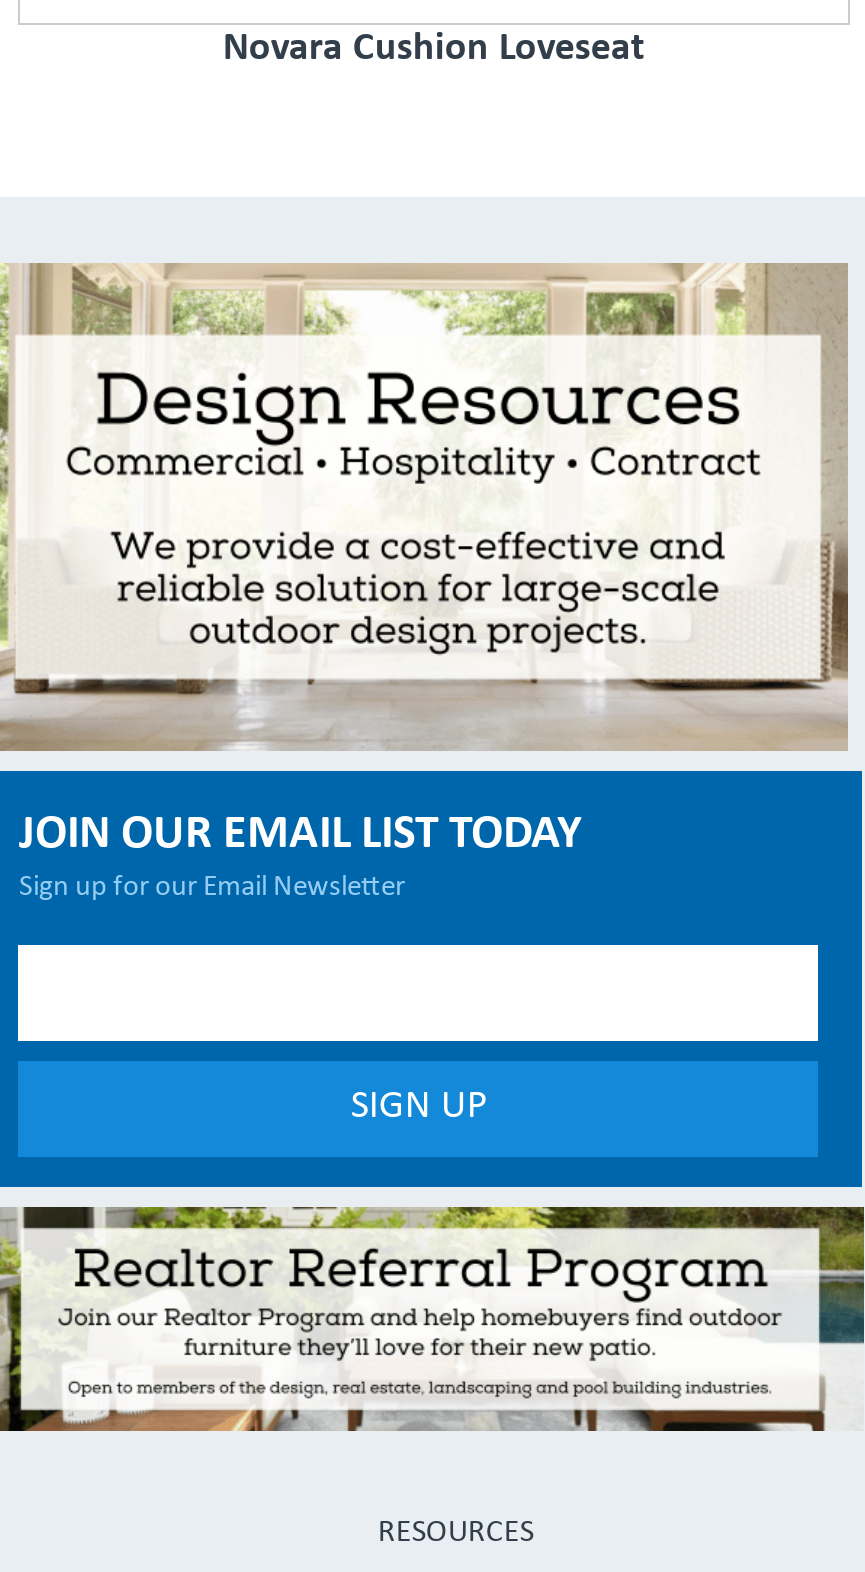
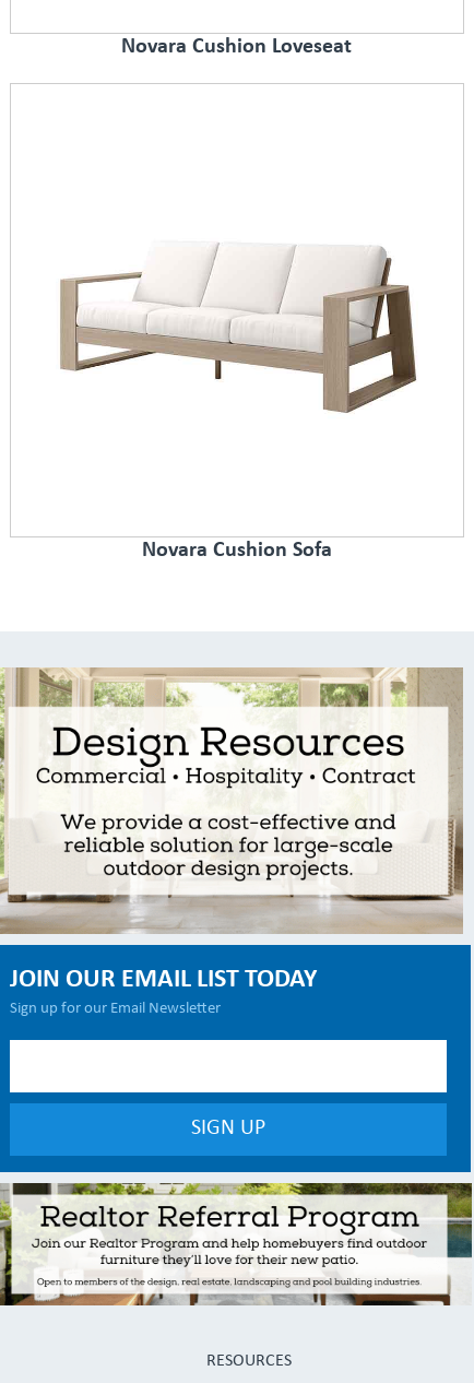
+ [image]

+ Novara Cushion Sofa
